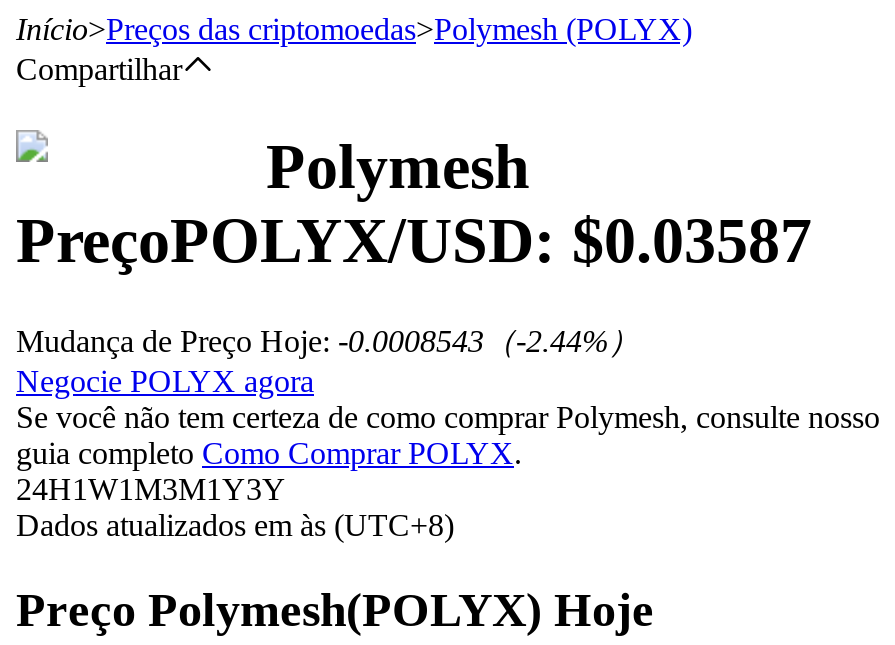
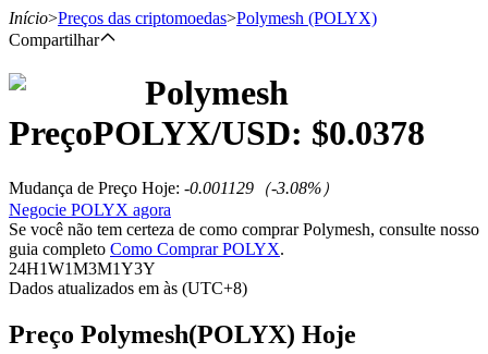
- PreçoPOLYX/USD: $0.03587
+ PreçoPOLYX/USD: $0.0378

- Mudança de Preço Hoje: -0.0008543（-2.44%）
+ Mudança de Preço Hoje: -0.001129（-3.08%）
